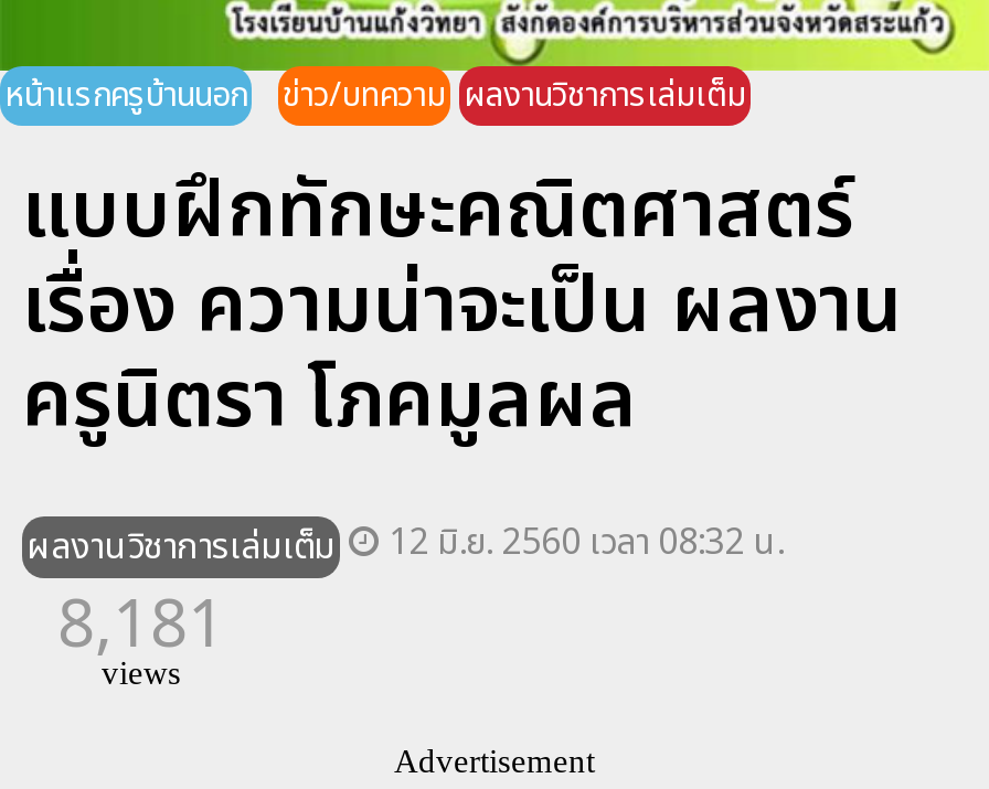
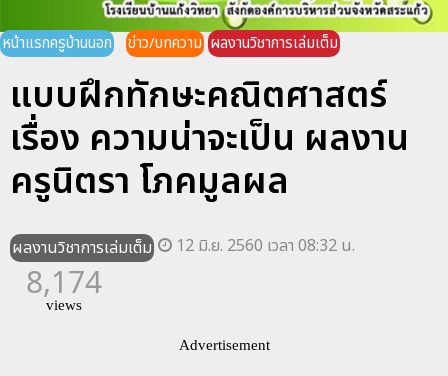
- 8,181
+ 8,174
